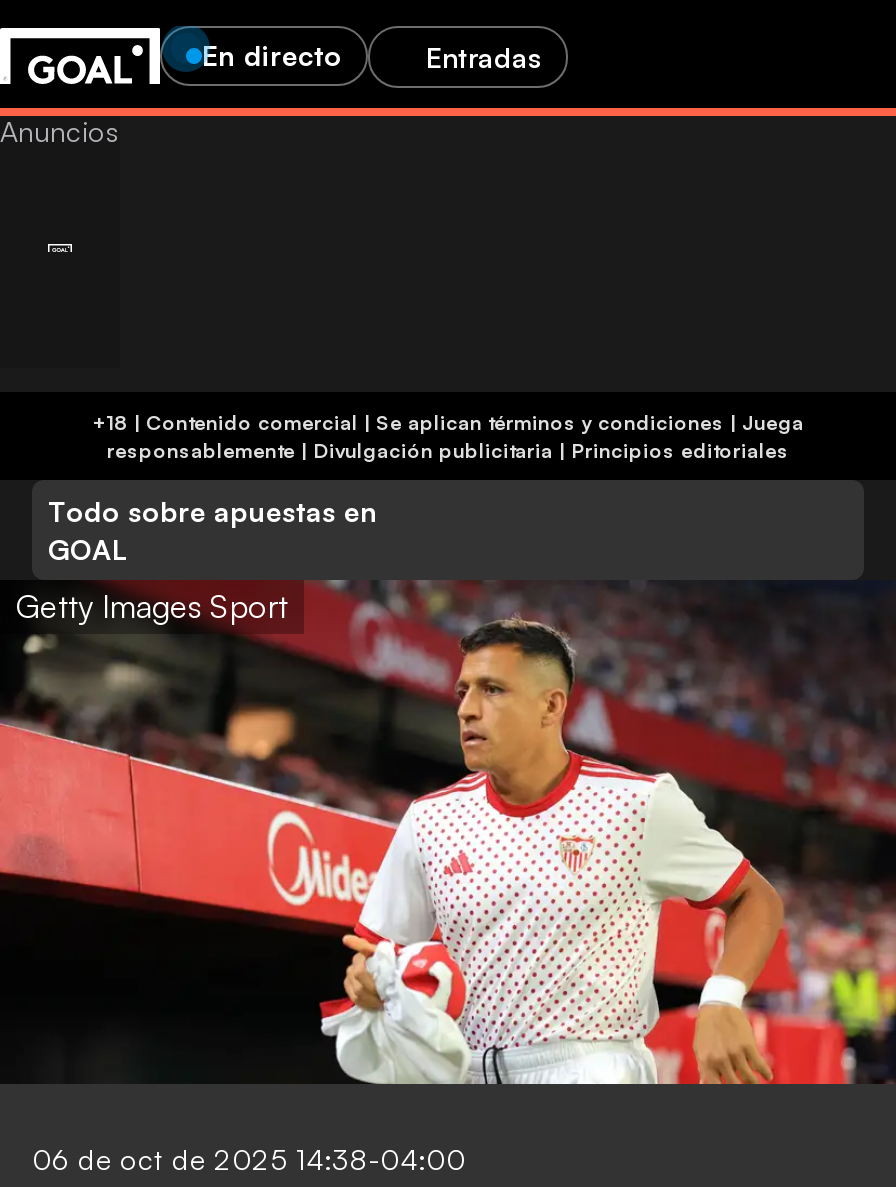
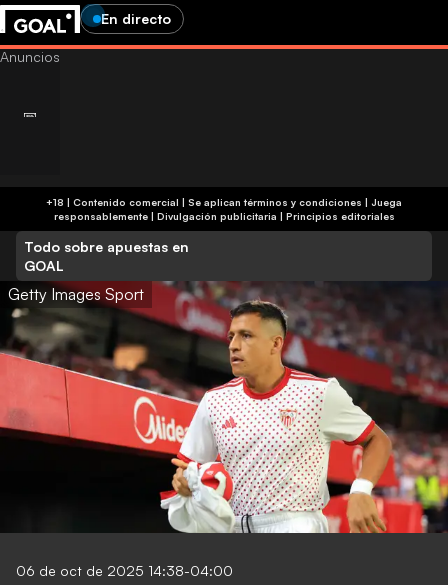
- Entradas
